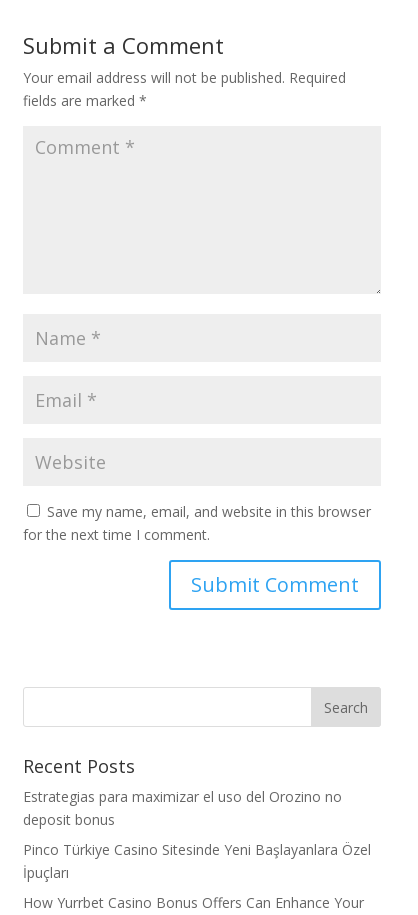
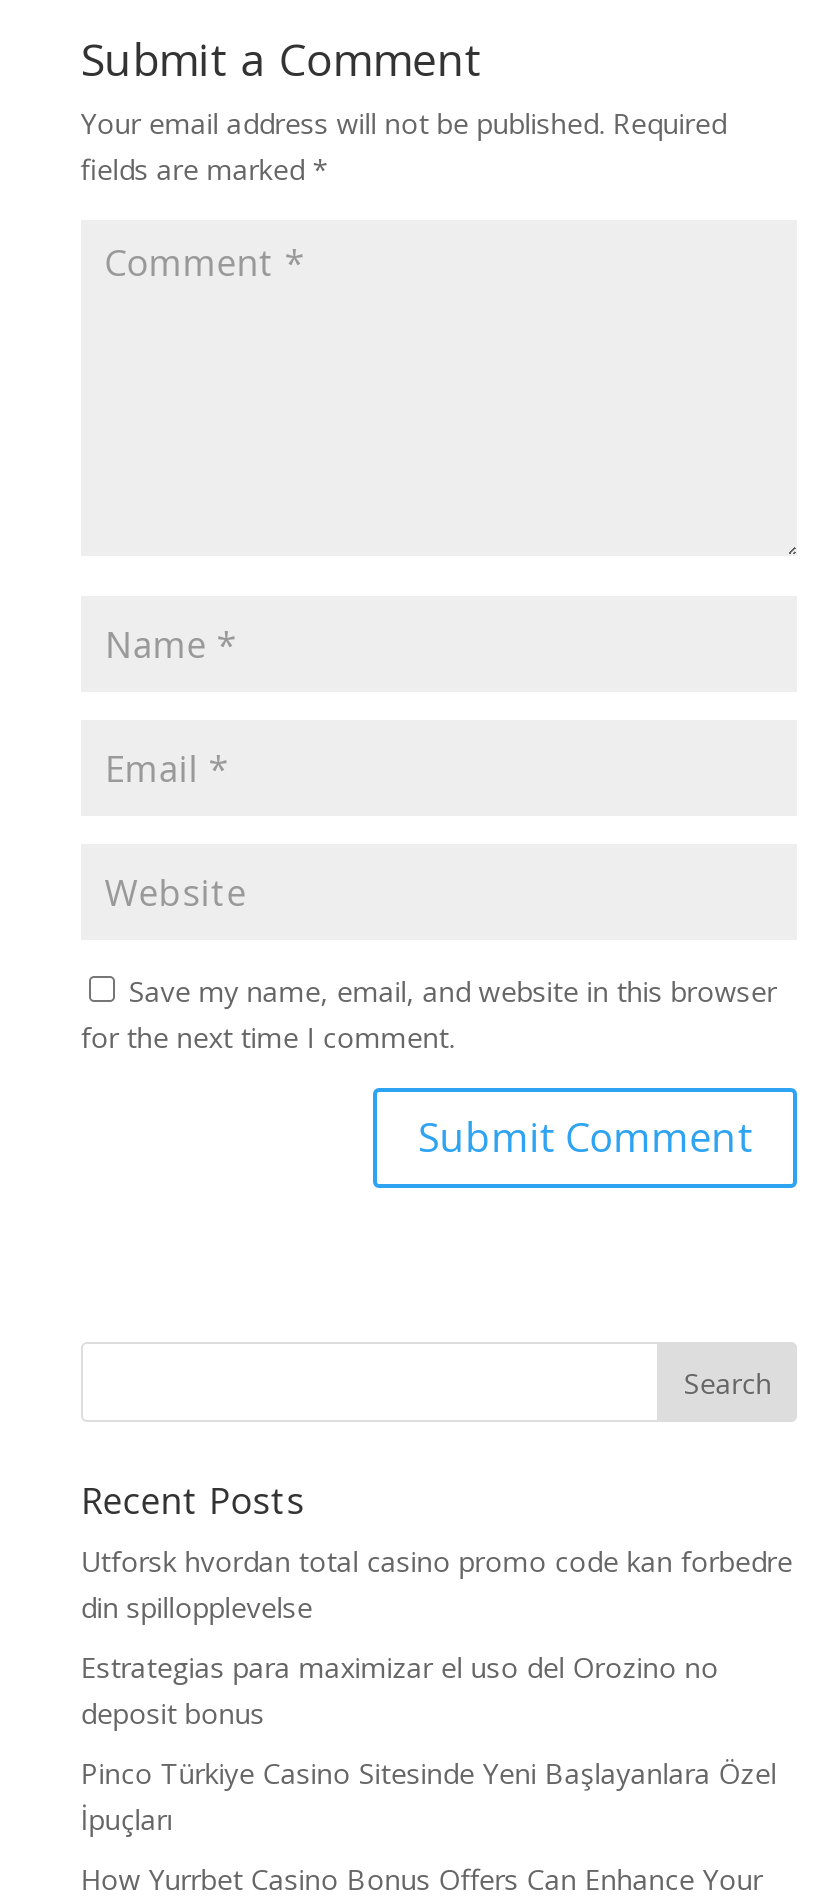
+ Utforsk hvordan total casino promo code kan forbedre
+ din spillopplevelse
